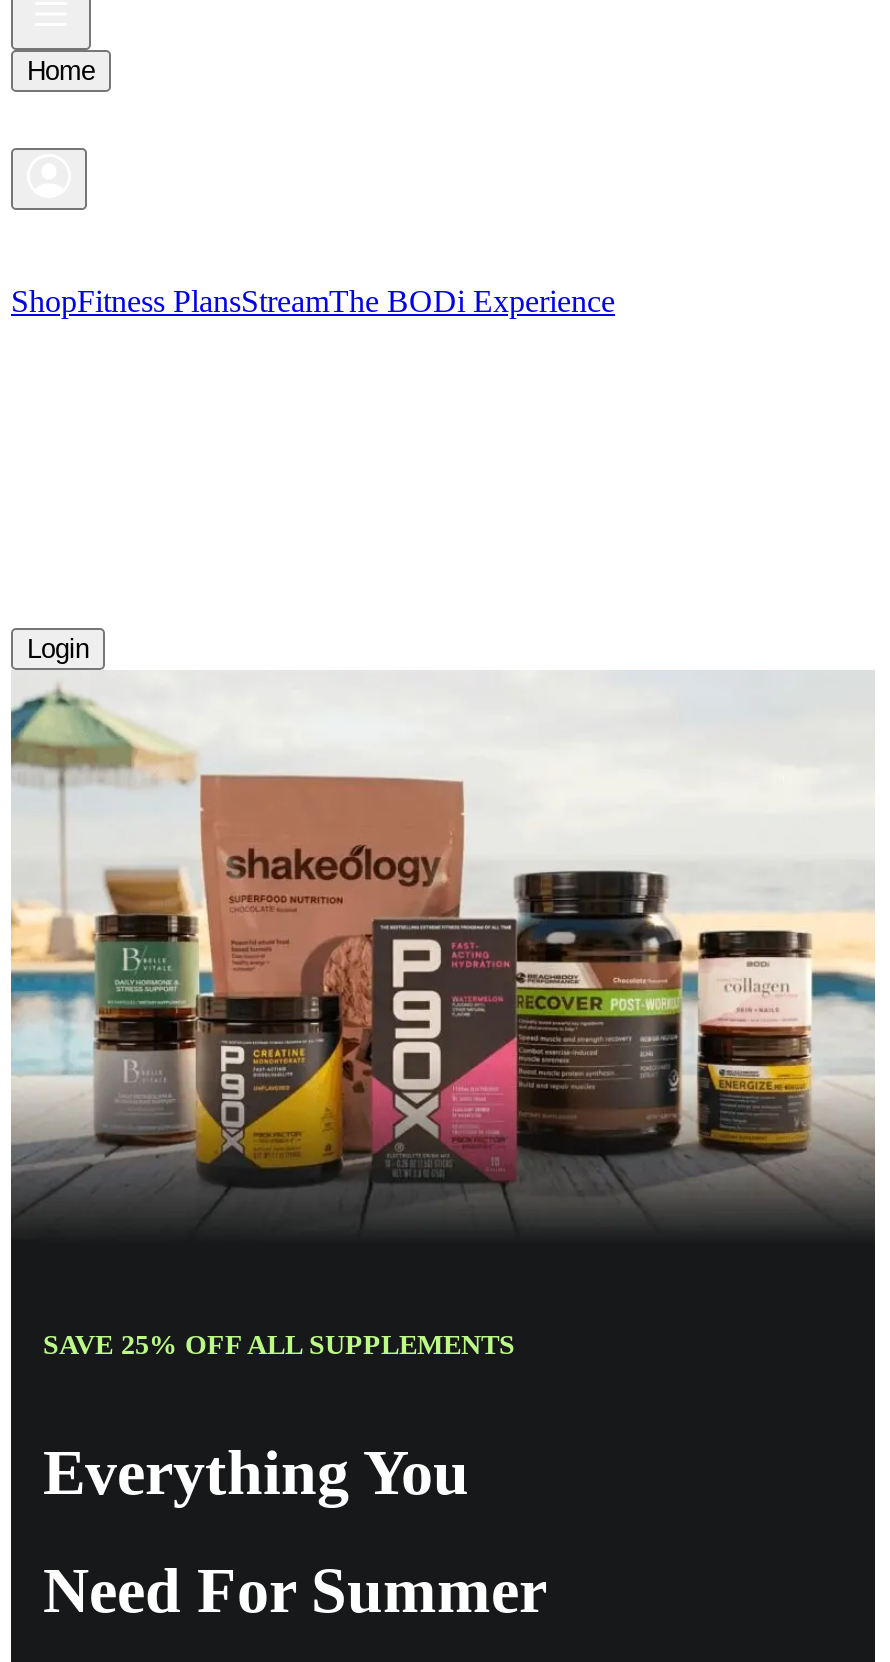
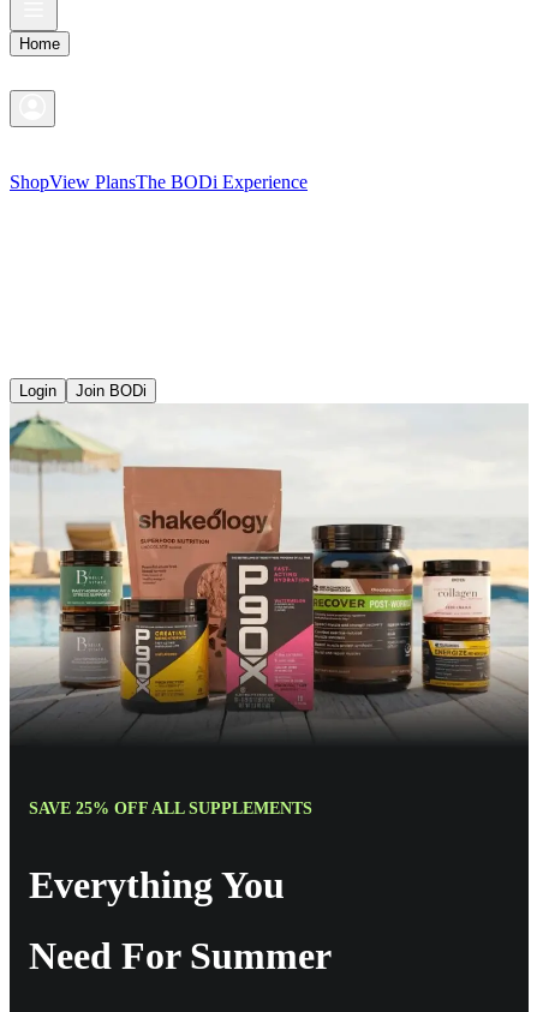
- ShopFitness PlansStreamThe BODi Experience
+ ShopView PlansThe BODi Experience

+ Join BODi
